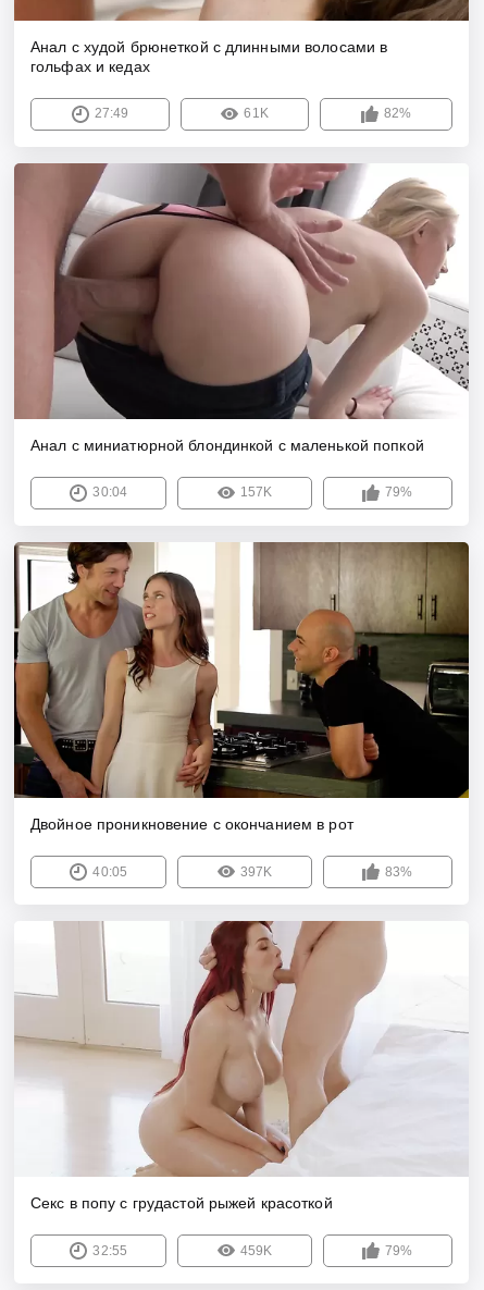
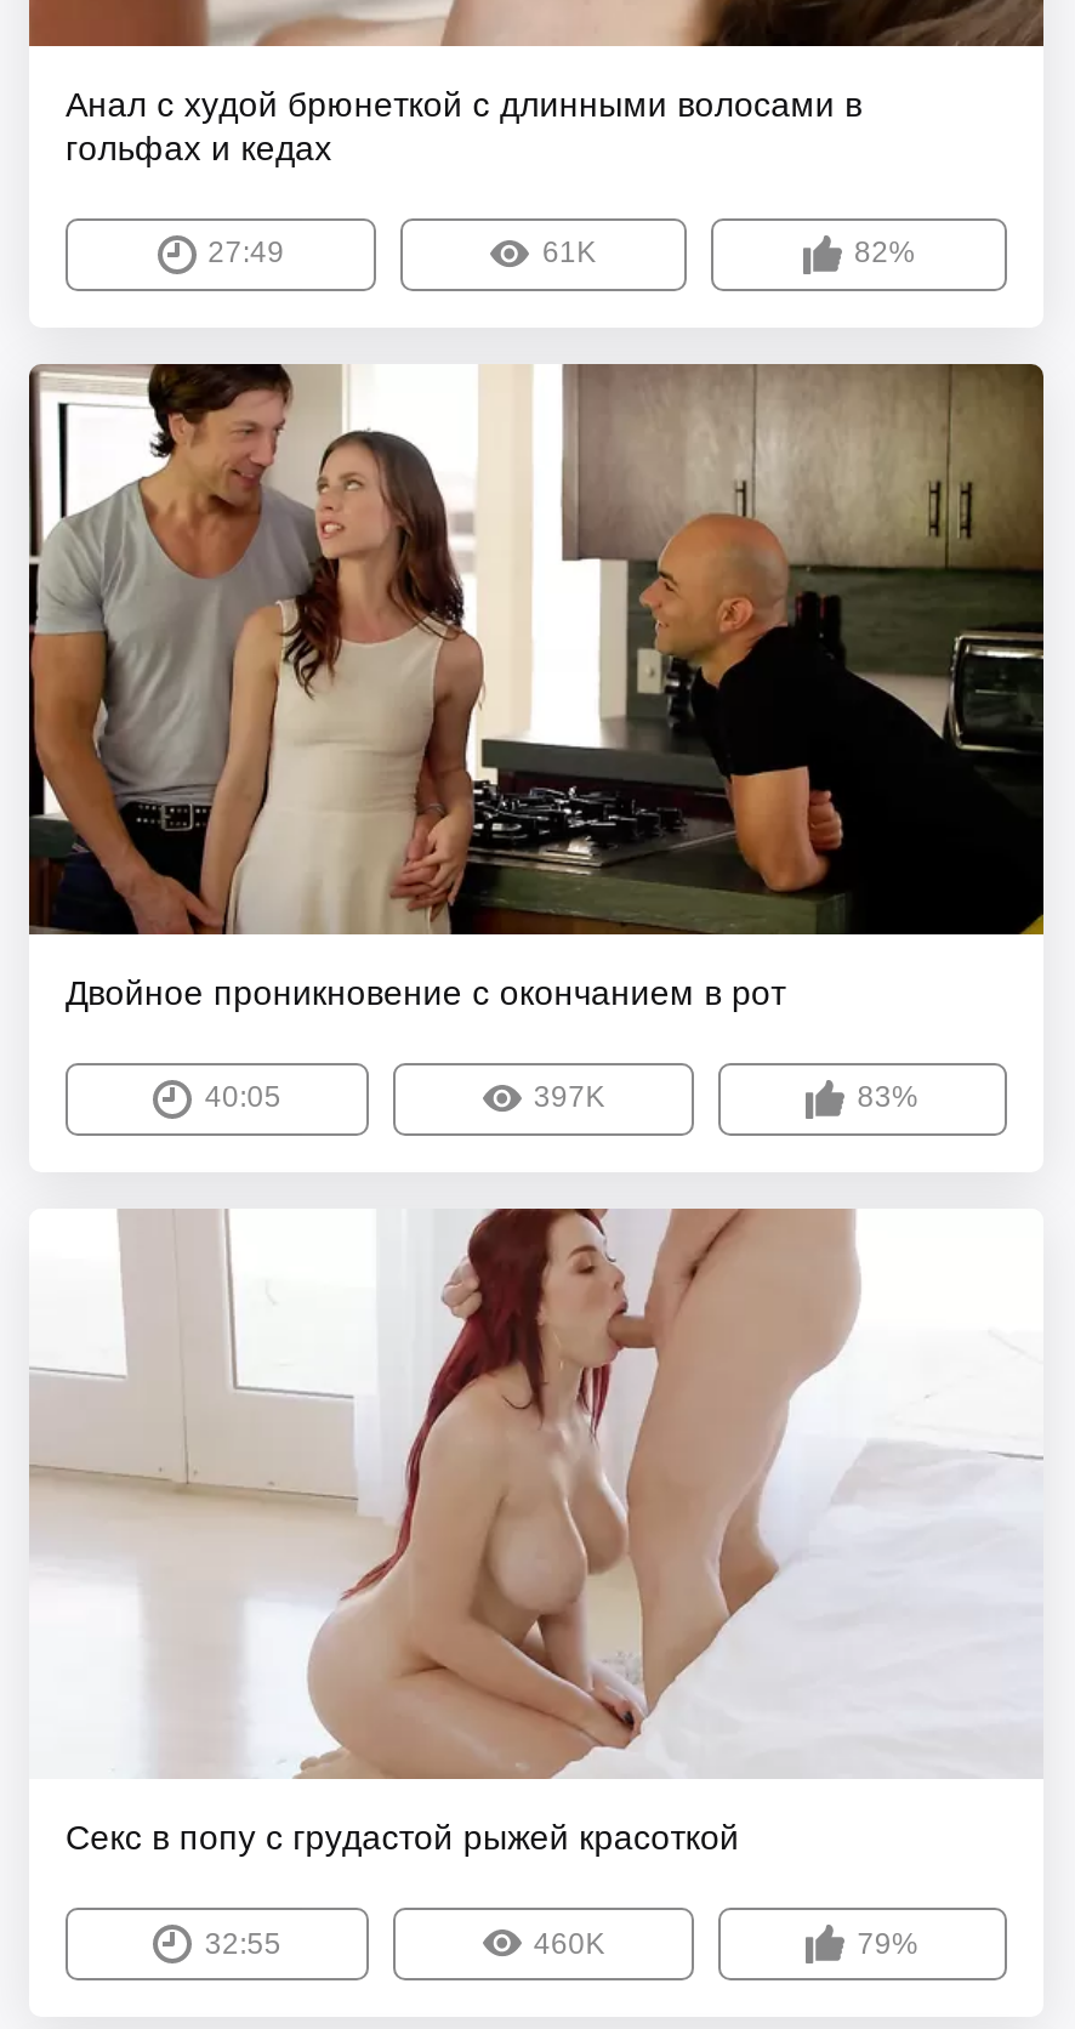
- [image]
- Анал с миниатюрной блондинкой с маленькой попкой
- 30:04
- 157K
- 79%

- 459K
+ 460K
